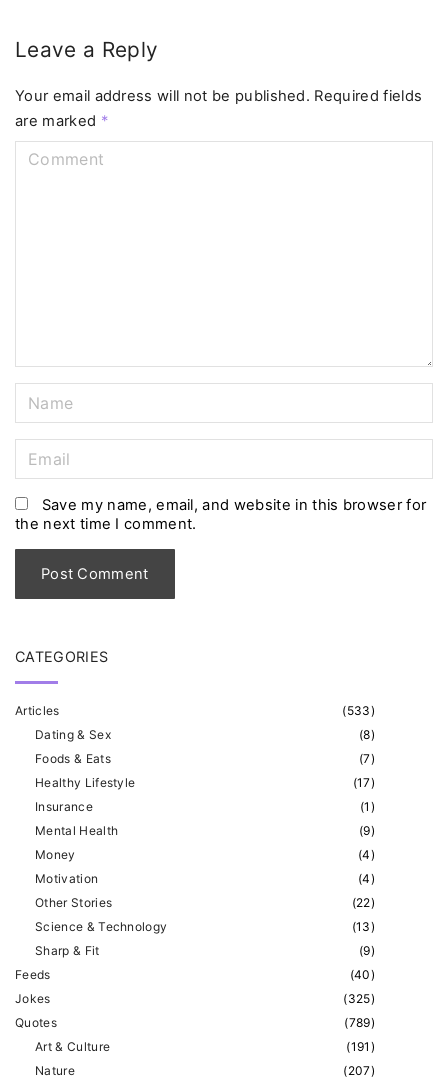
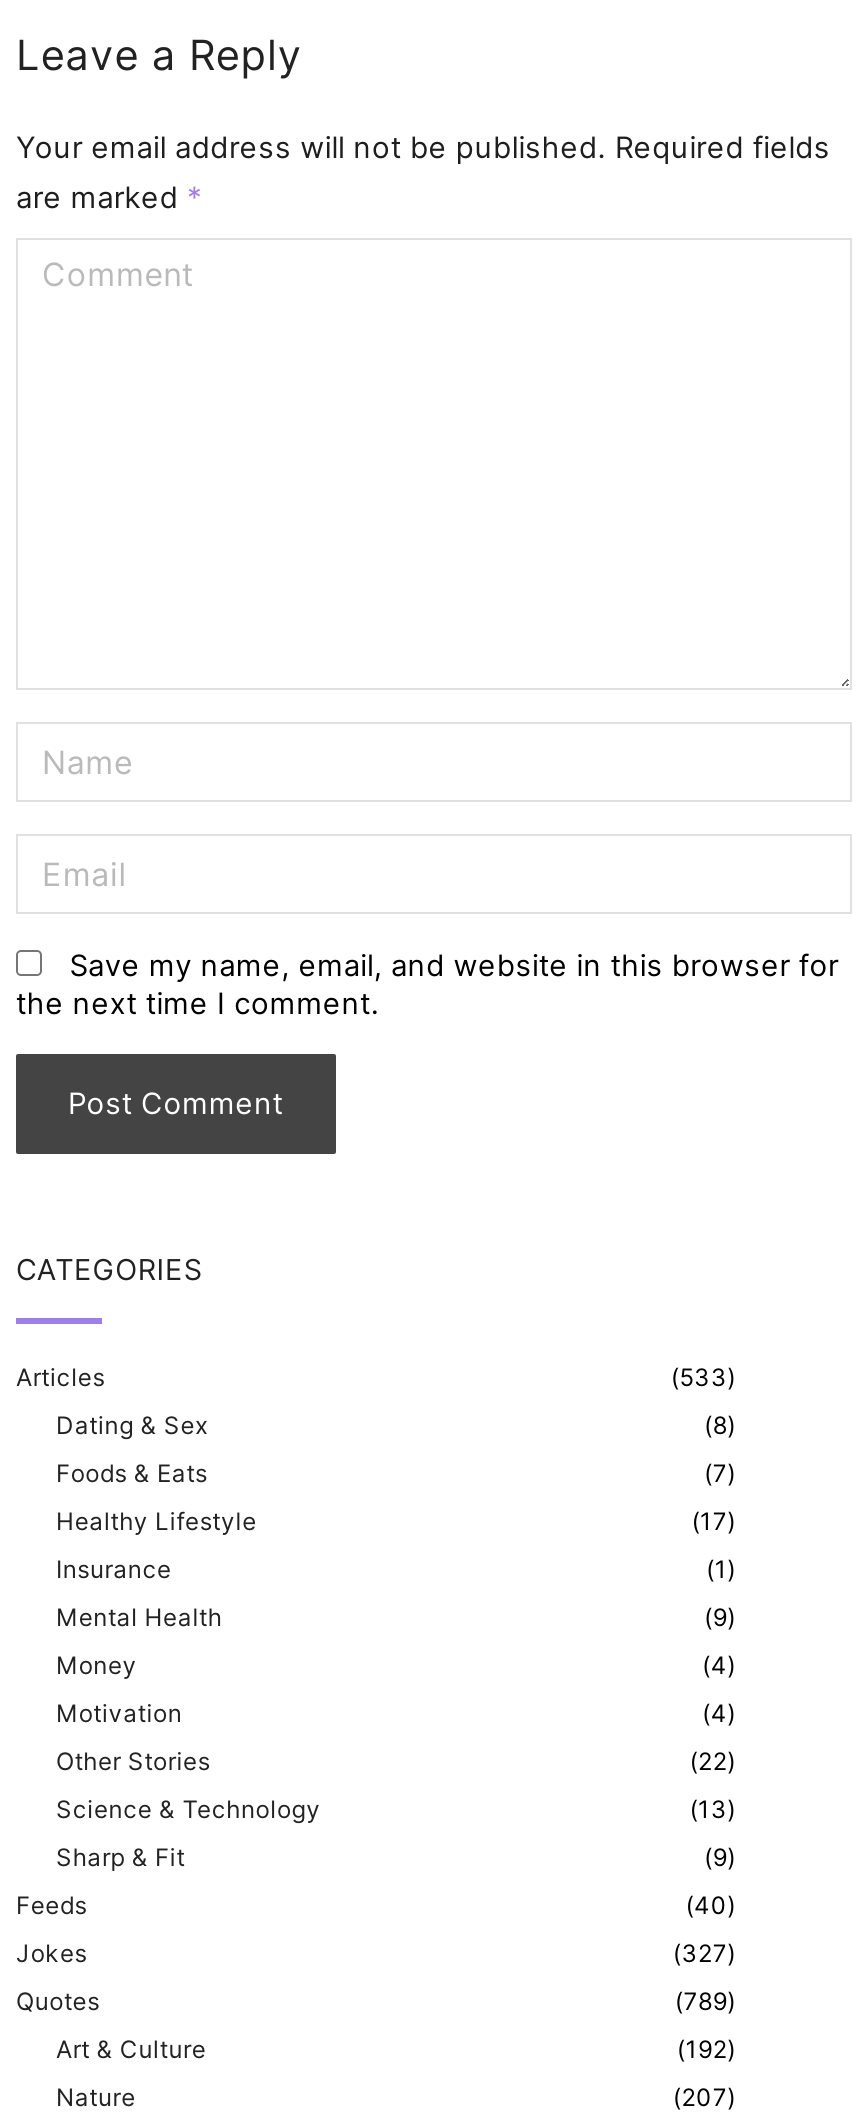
- (325)
+ (327)

- (191)
+ (192)
